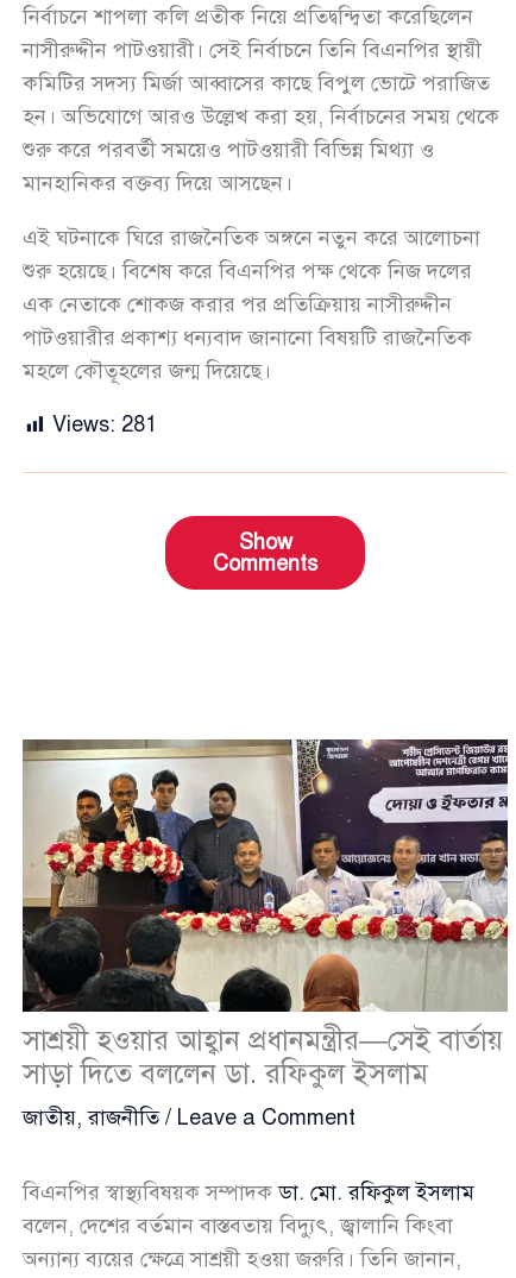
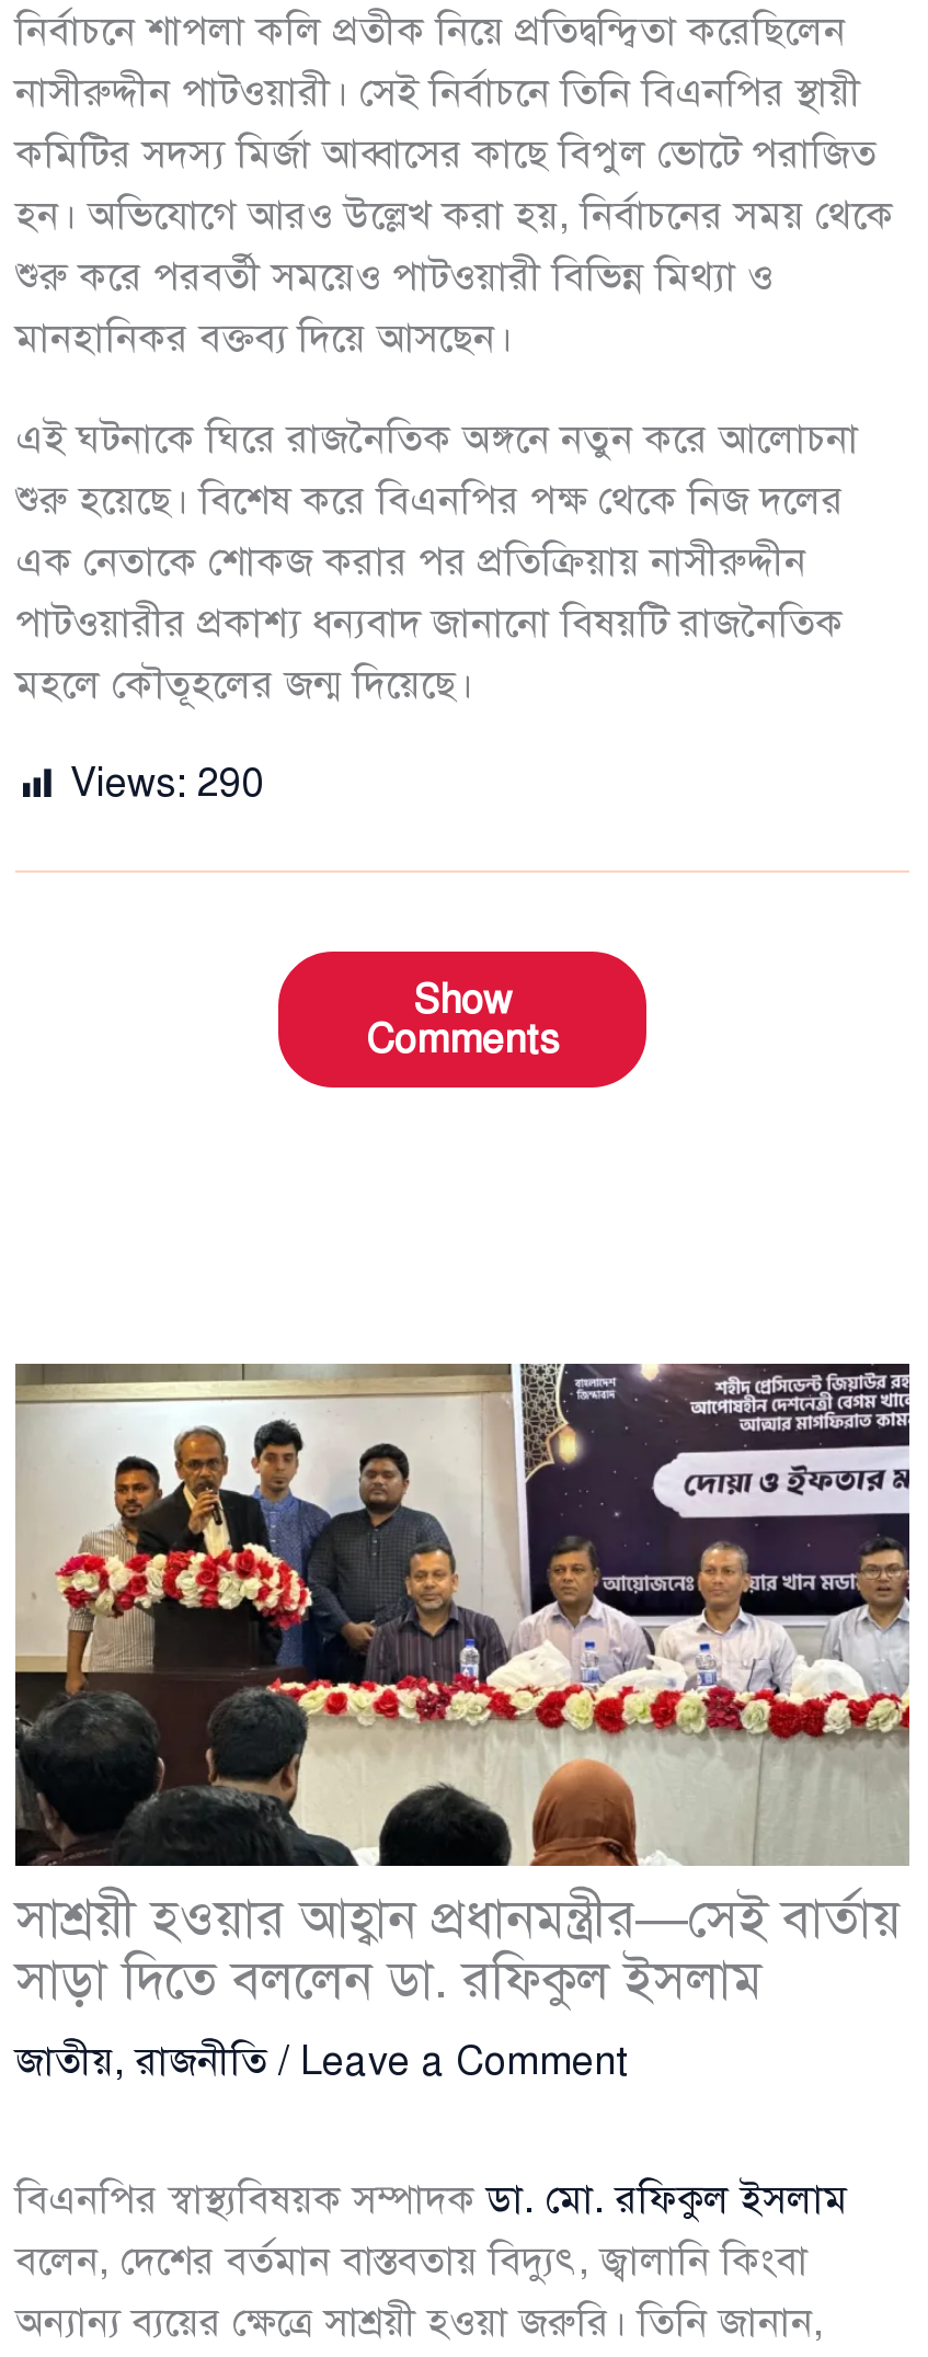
- Views: 281
+ Views: 290
